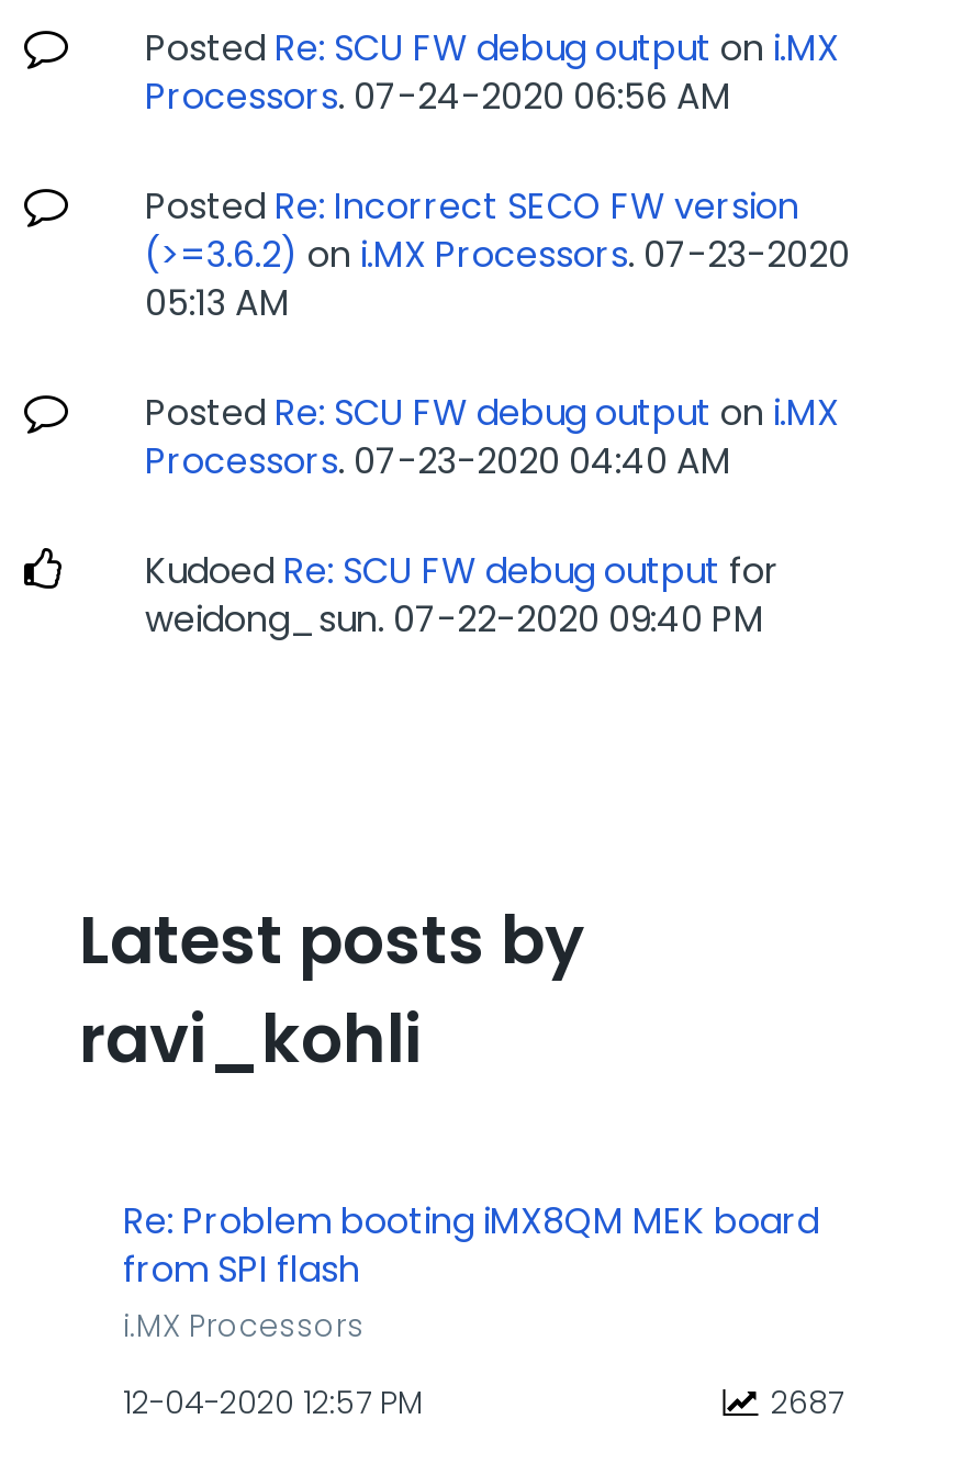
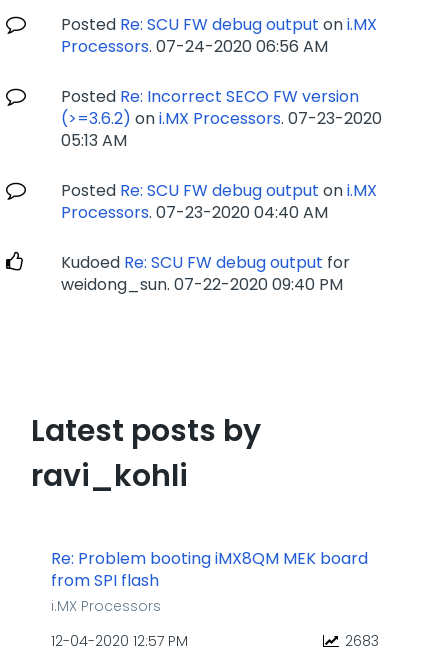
- 2687
+ 2683
